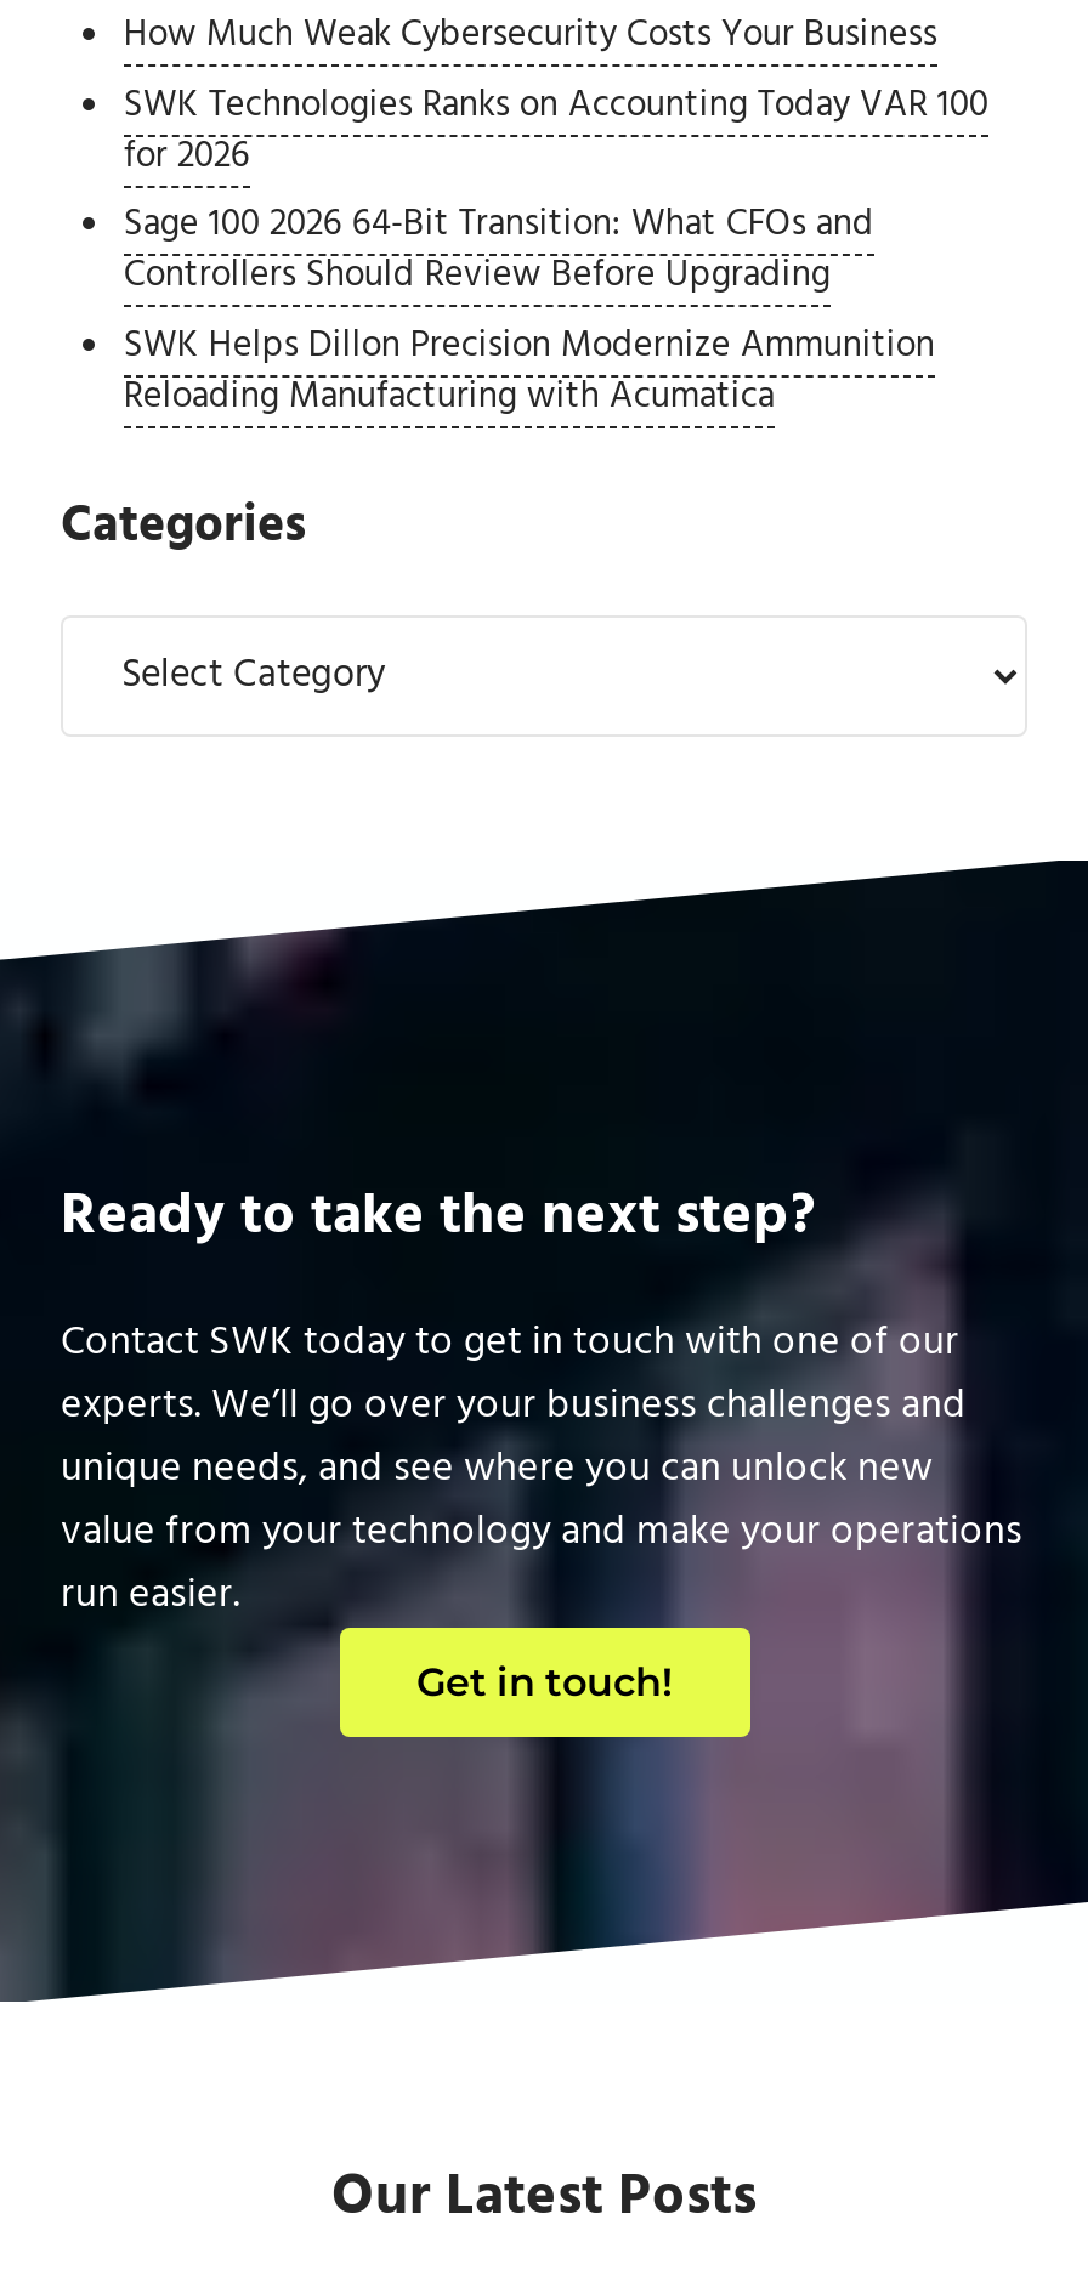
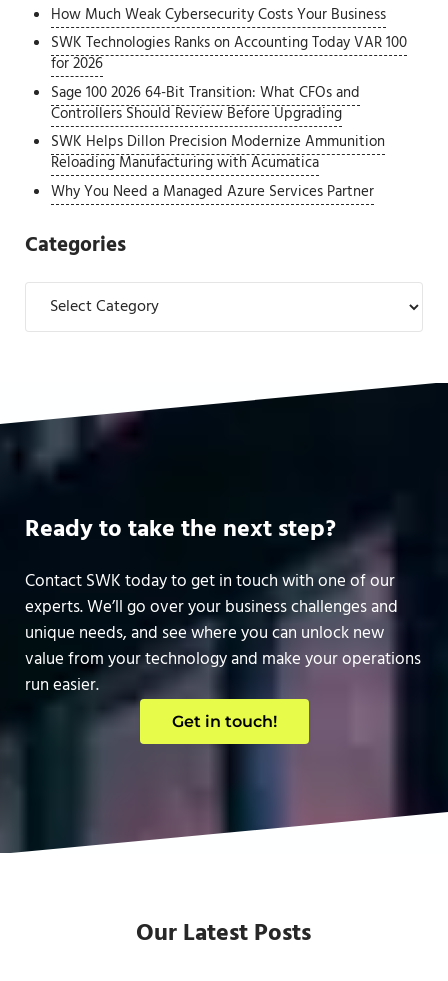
+ Why You Need a Managed Azure Services Partner
